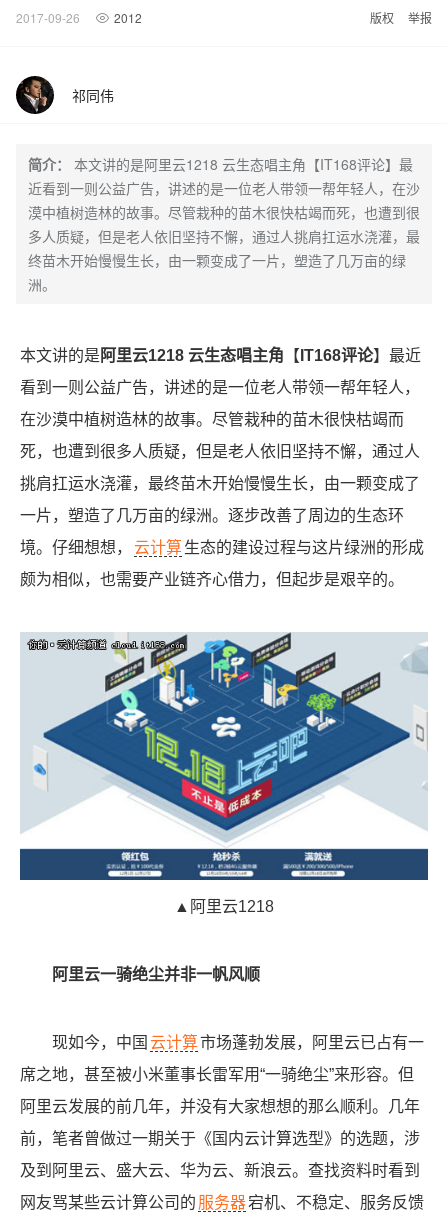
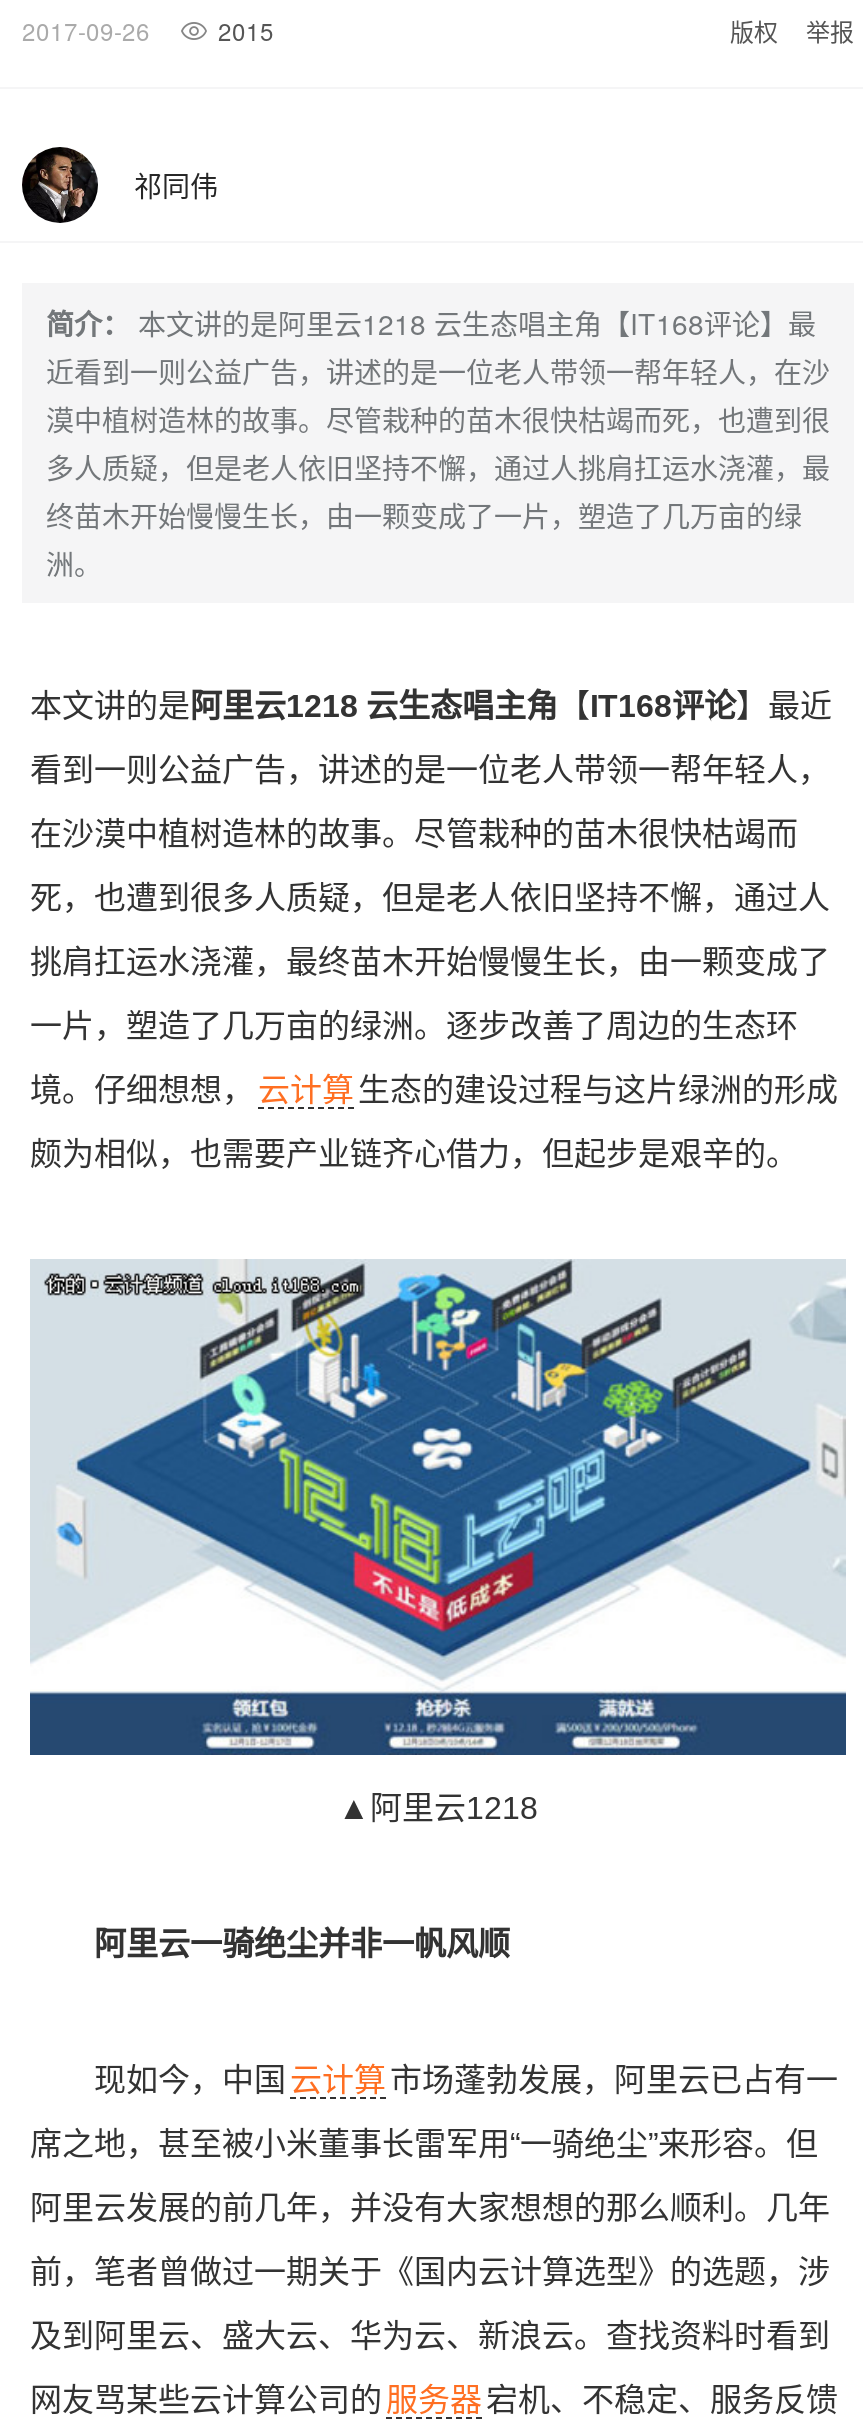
- 2017-09-26 2012
+ 2017-09-26 2015
